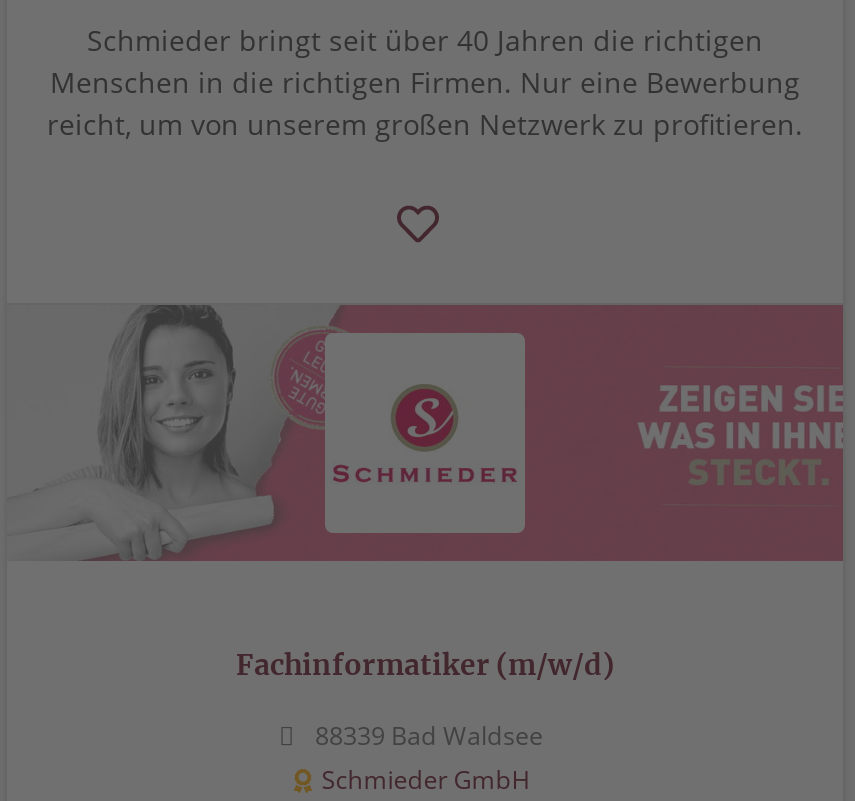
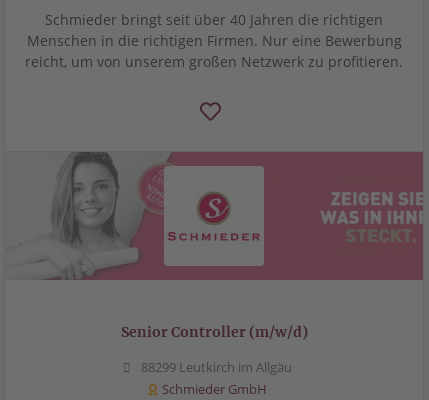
- Fachinformatiker (m/w/d)
+ Senior Controller (m/w/d)

- 88339 Bad Waldsee
+ 88299 Leutkirch im Allgäu
